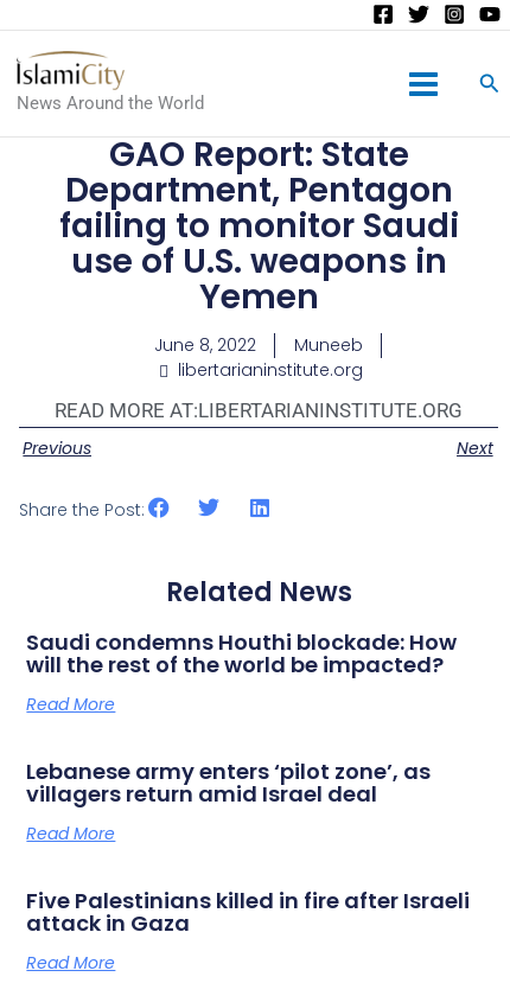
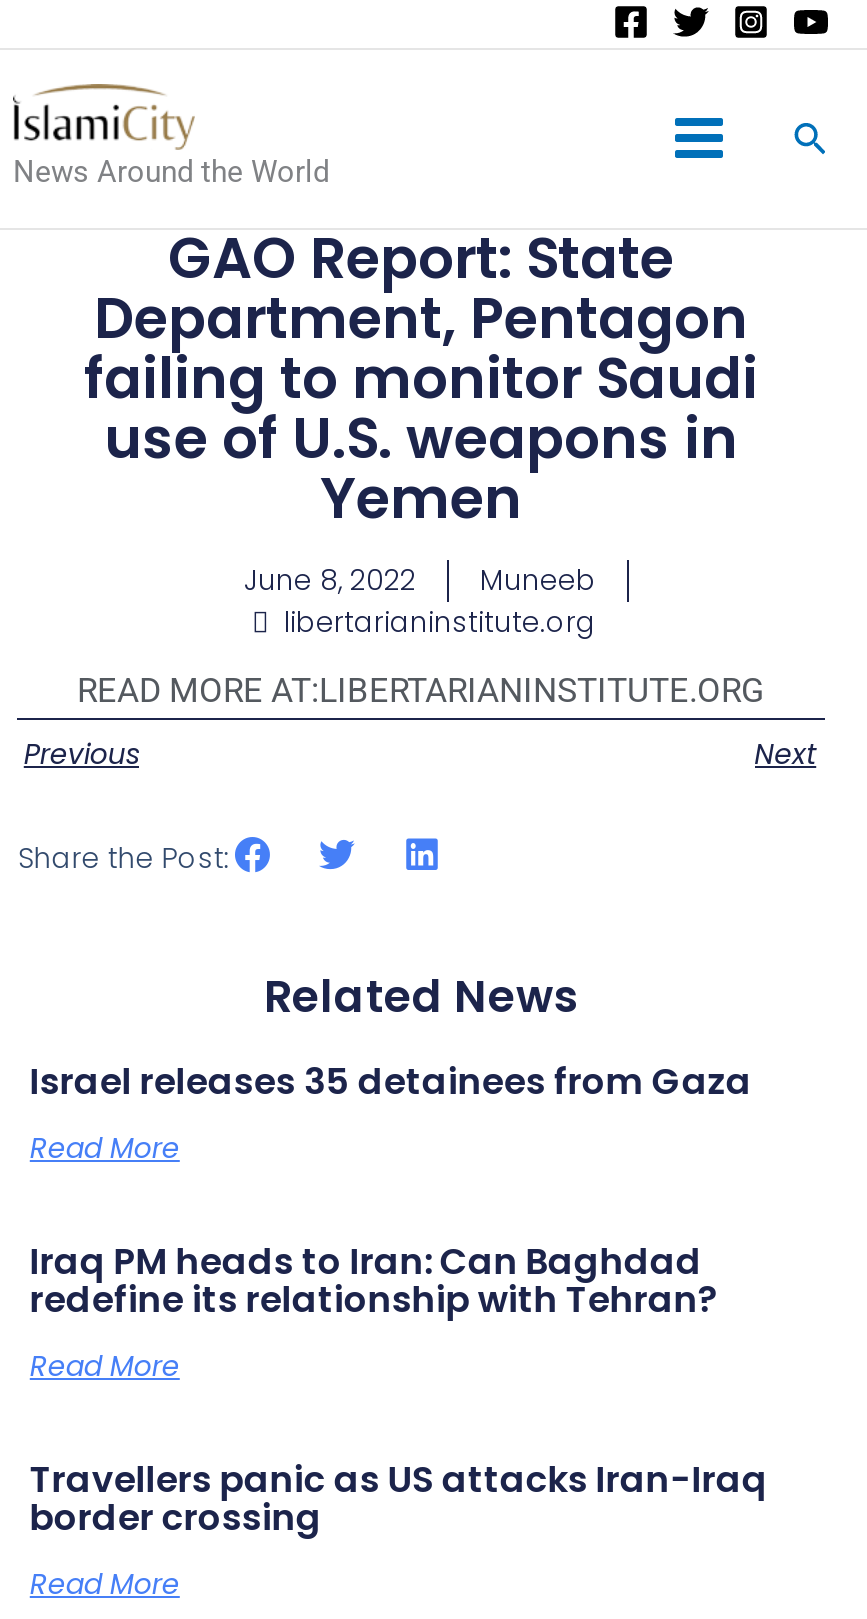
- Saudi condemns Houthi blockade: How
- will the rest of the world be impacted?
+ Israel releases 35 detainees from Gaza

- Lebanese army enters ‘pilot zone’, as
- villagers return amid Israel deal
+ Iraq PM heads to Iran: Can Baghdad
+ redefine its relationship with Tehran?

- Five Palestinians killed in fire after Israeli
- attack in Gaza
+ Travellers panic as US attacks Iran-Iraq
+ border crossing
